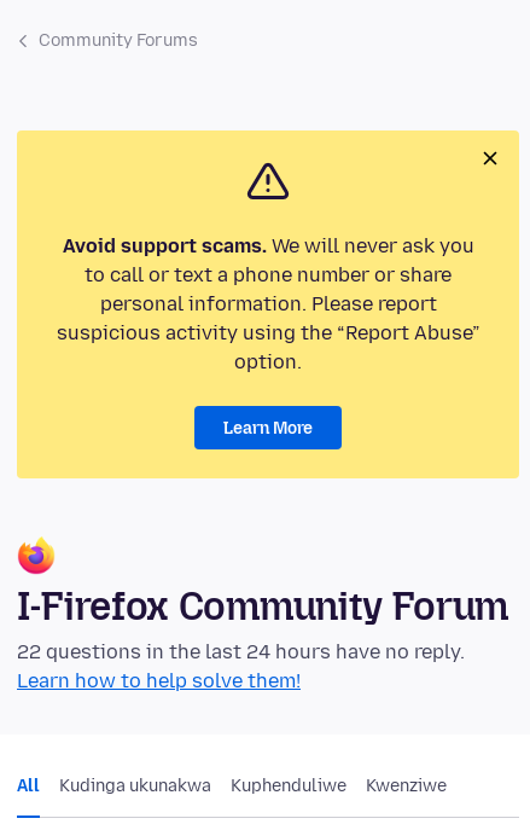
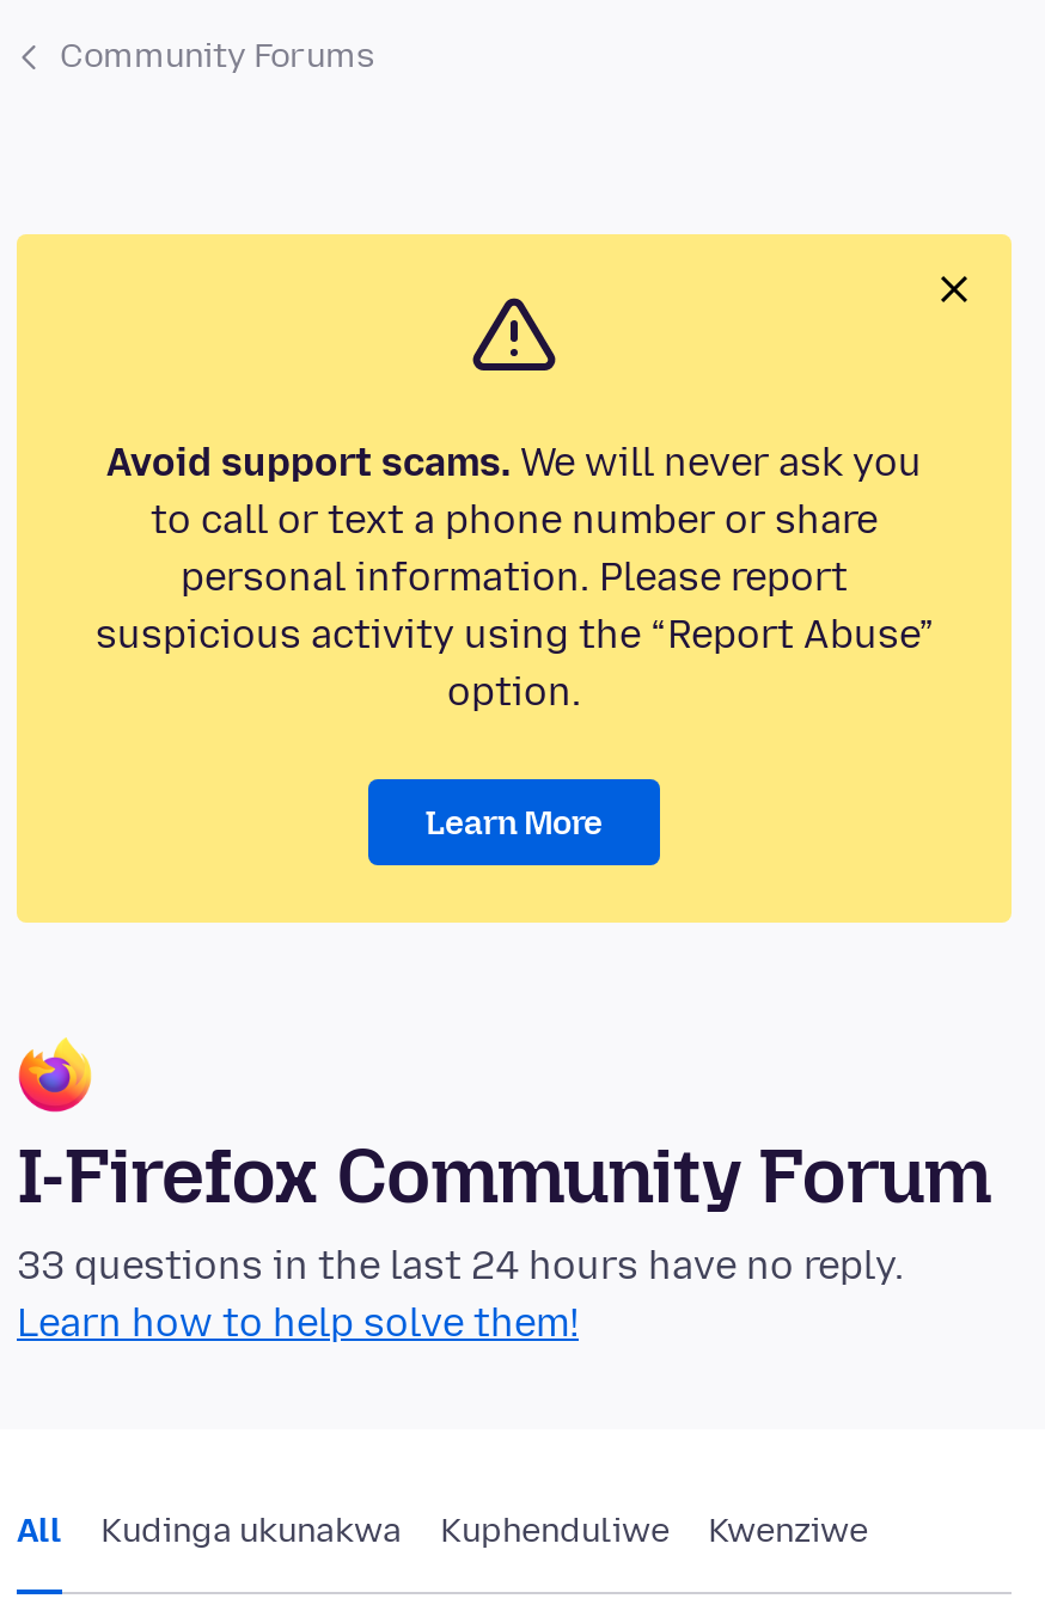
- 22 questions in the last 24 hours have no reply.
+ 33 questions in the last 24 hours have no reply.
